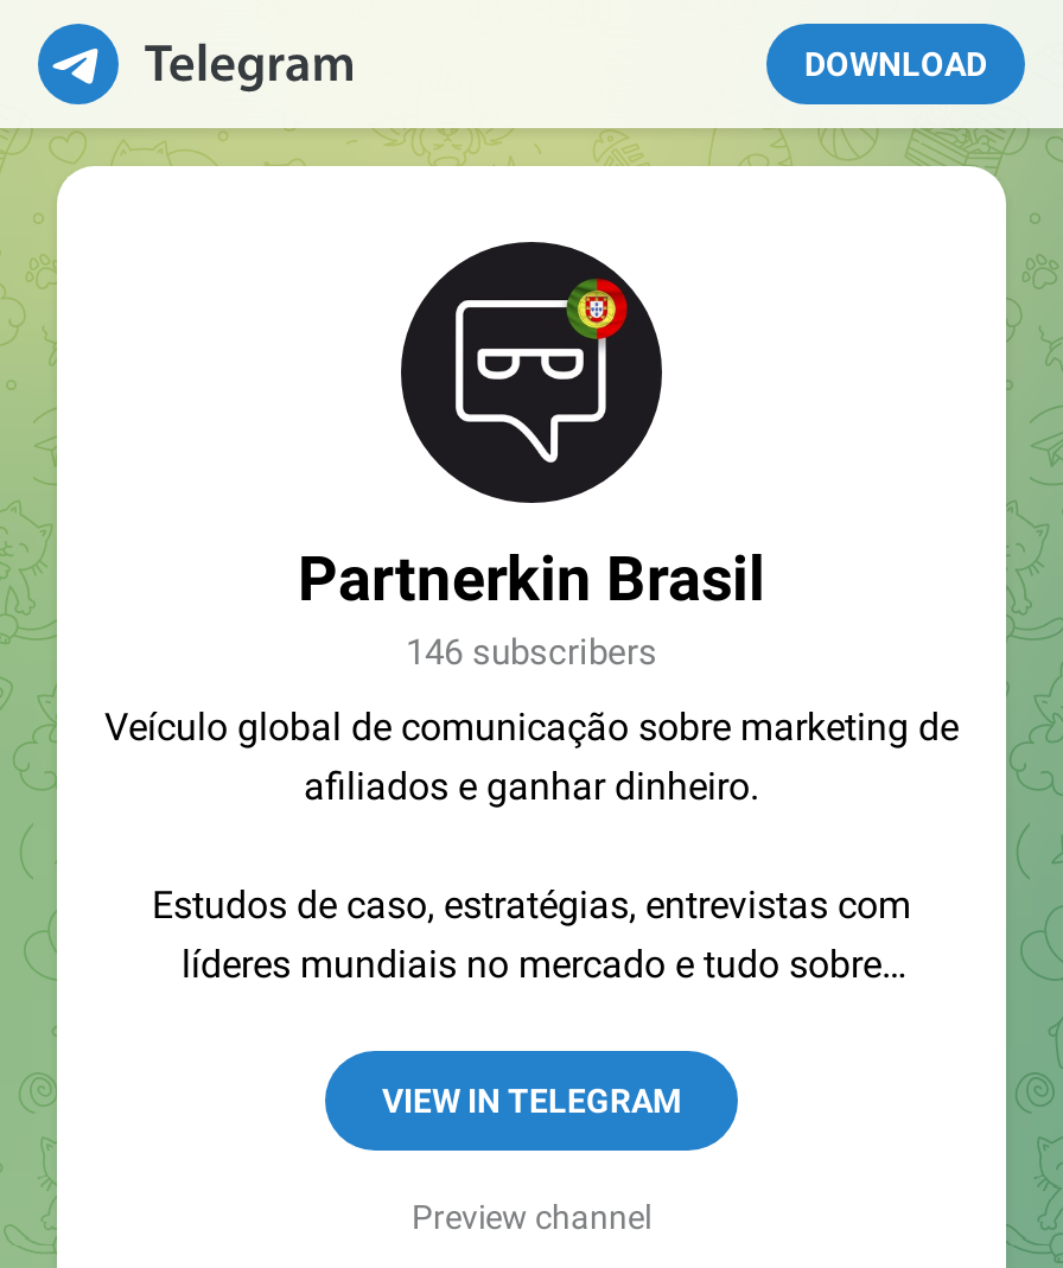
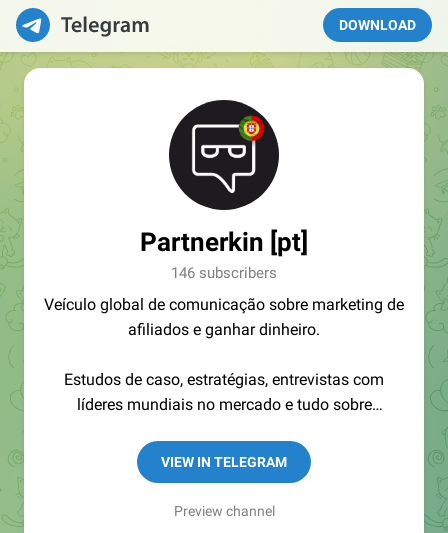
- Partnerkin Brasil
+ Partnerkin [pt]
